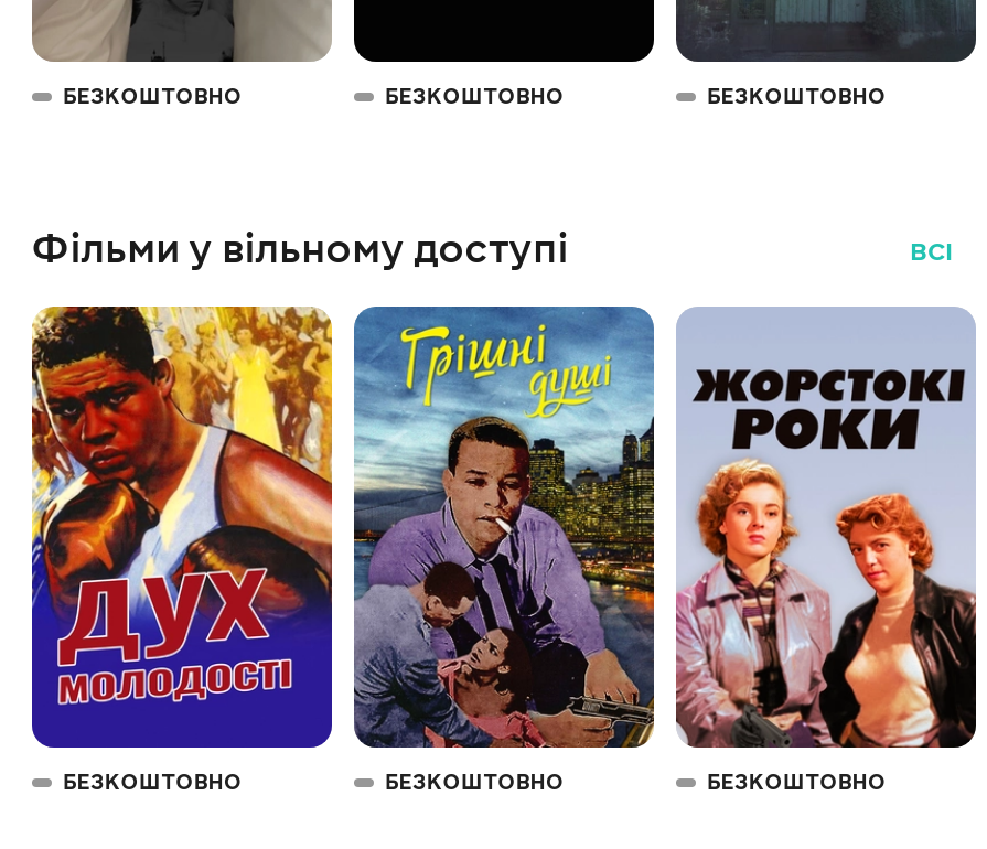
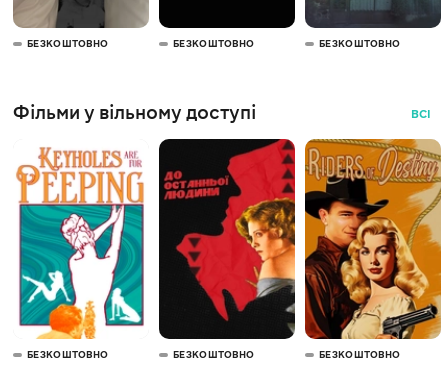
- [image]
+ [image]

- [image]
+ [image]

- [image]
+ [image]
